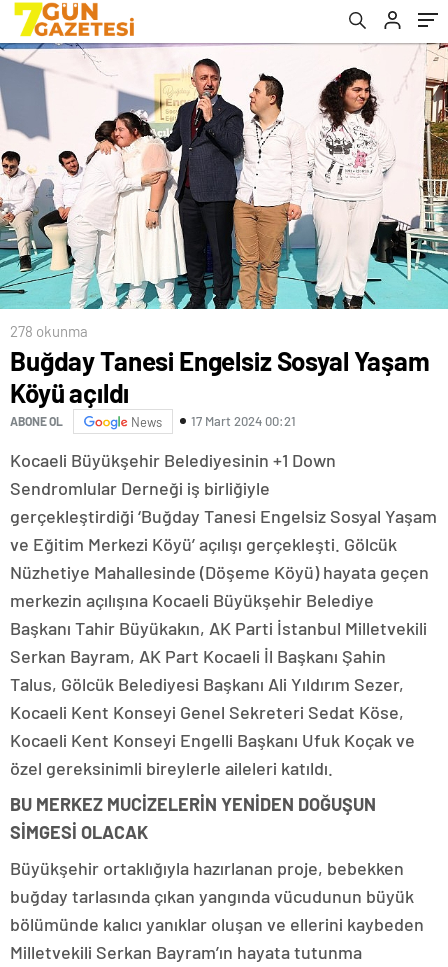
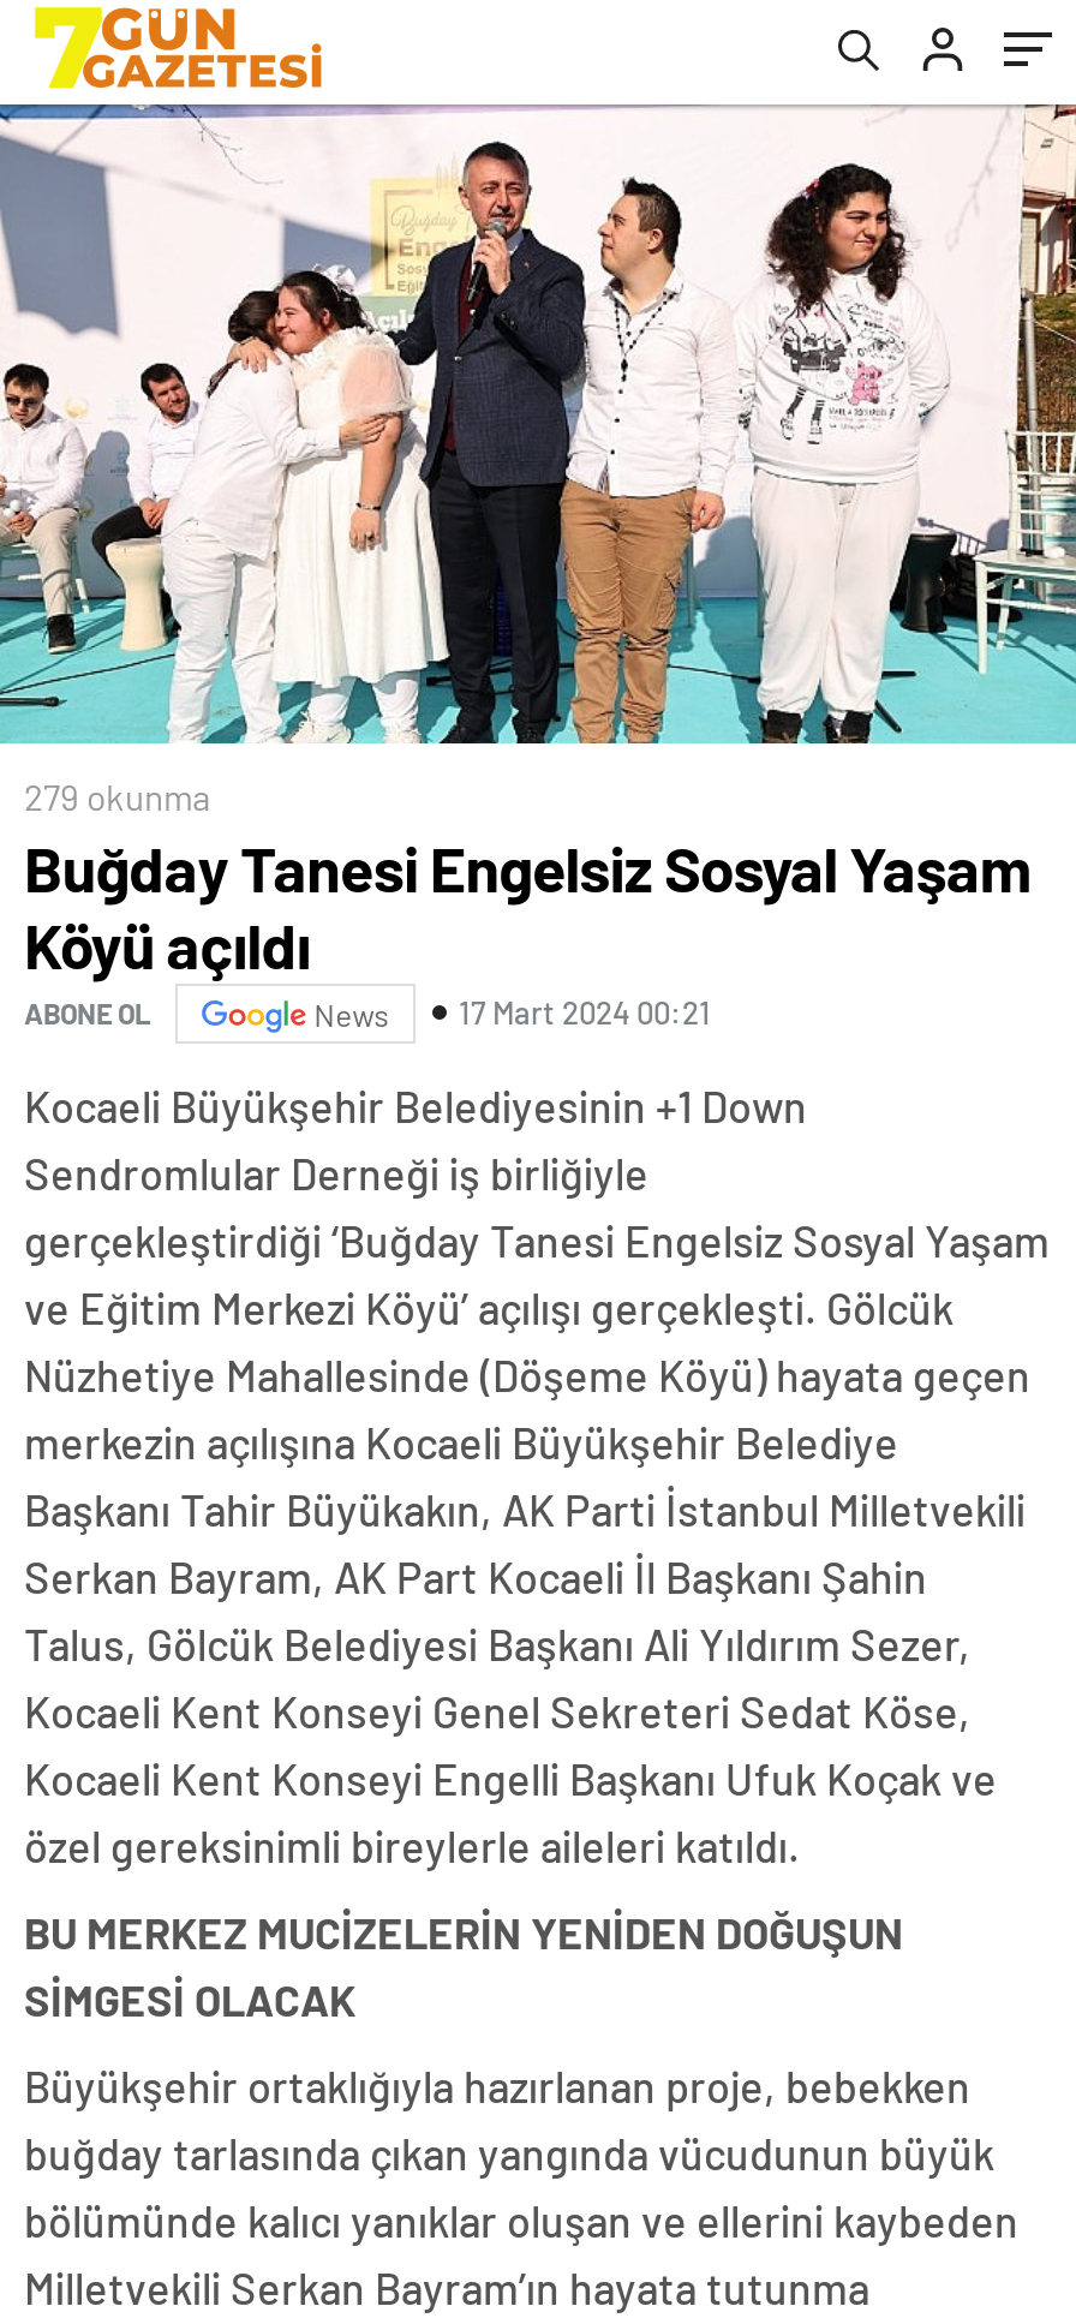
- 278 okunma
+ 279 okunma
